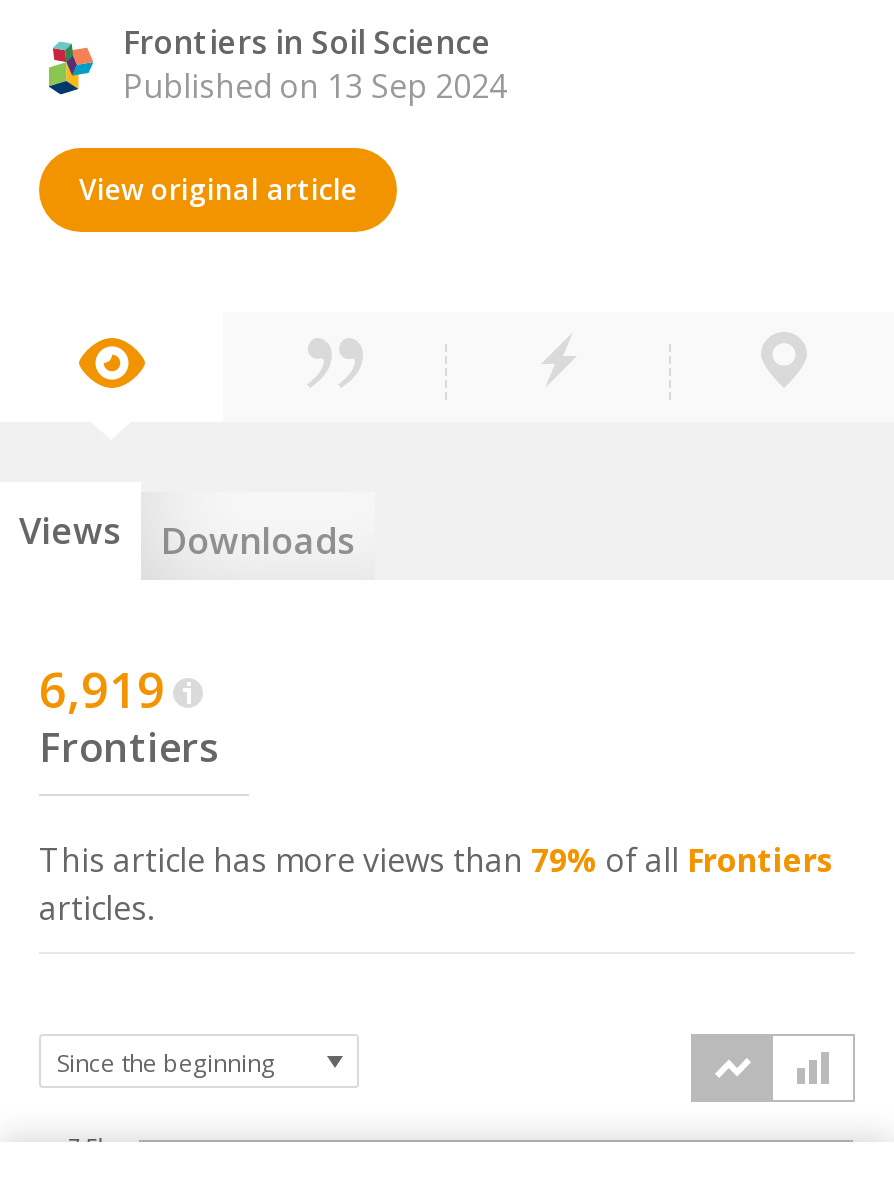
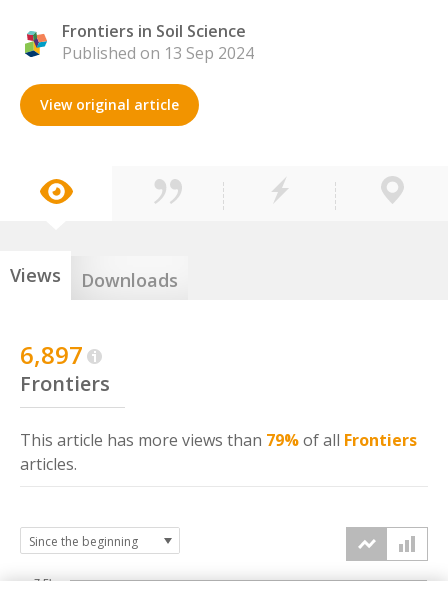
- 6,919
+ 6,897
